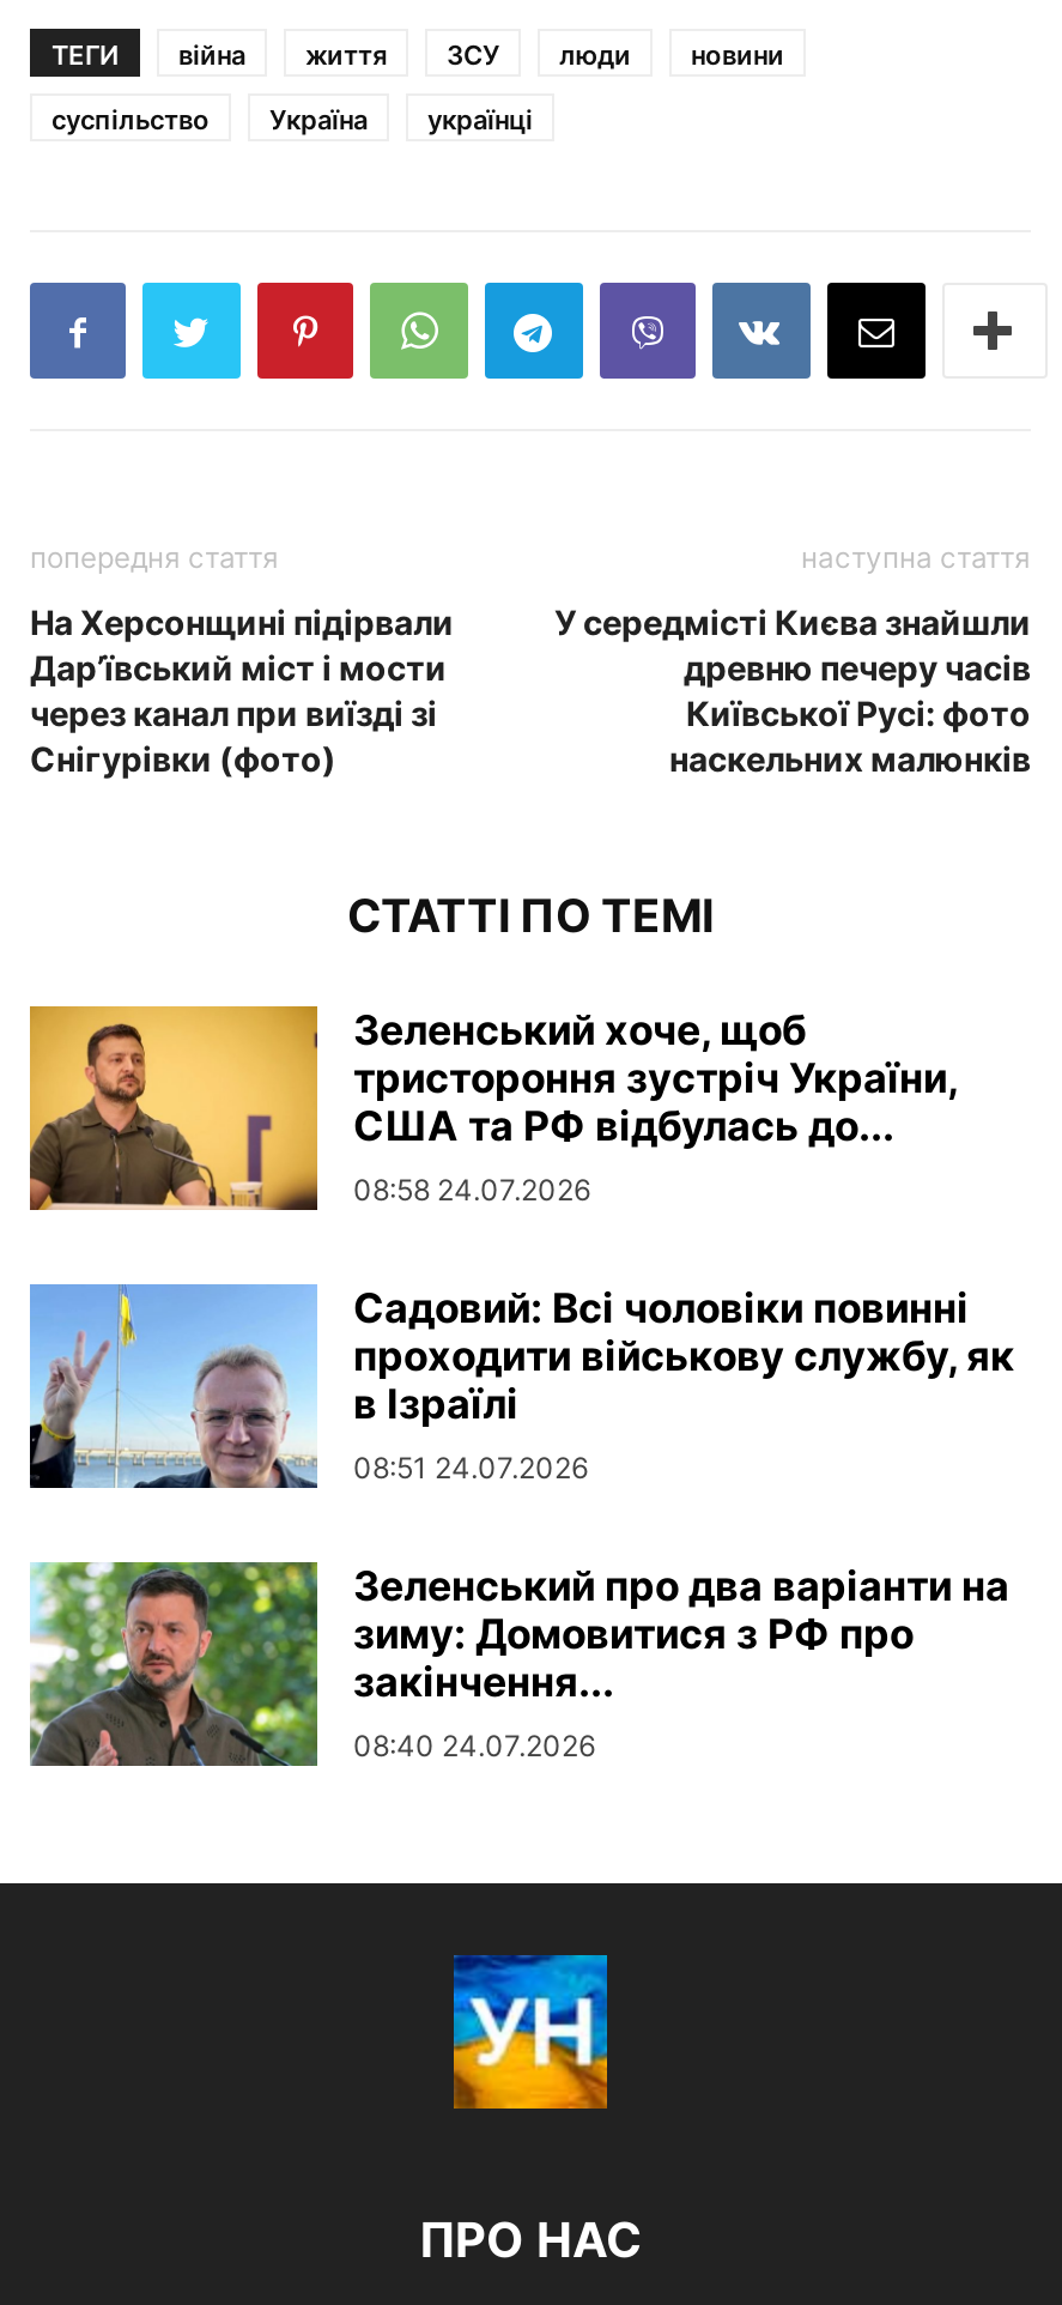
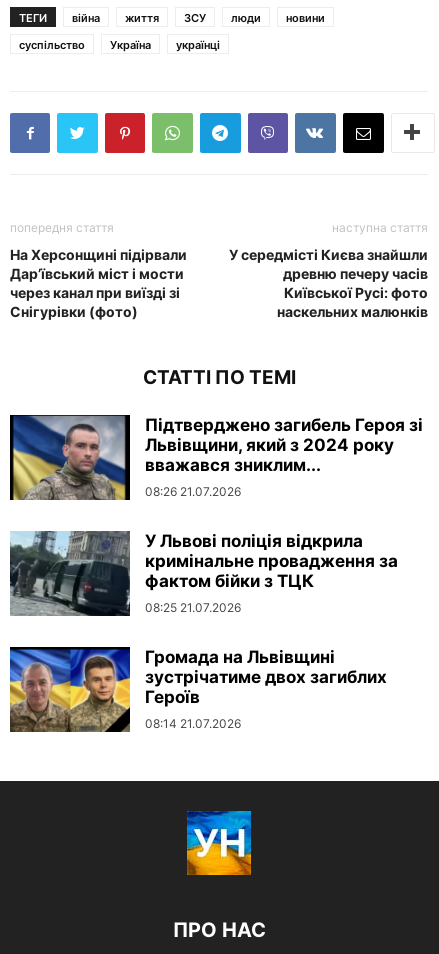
- [image]
- Зеленський хоче, щоб
- тристороння зустріч України,
- США та РФ відбулась до...
- 08:58 24.07.2026
+ [image]
+ Підтверджено загибель Героя зі
+ Львівщини, який з 2024 року
+ вважався зниклим...
+ 08:26 21.07.2026

- [image]
- Садовий: Всі чоловіки повинні
- проходити військову службу, як
- в Ізраїлі
- 08:51 24.07.2026
+ [image]
+ У Львові поліція відкрила
+ кримінальне провадження за
+ фактом бійки з ТЦК
+ 08:25 21.07.2026

- [image]
- Зеленський про два варіанти на
- зиму: Домовитися з РФ про
- закінчення...
- 08:40 24.07.2026
+ [image]
+ Громада на Львівщині
+ зустрічатиме двох загиблих
+ Героїв
+ 08:14 21.07.2026
